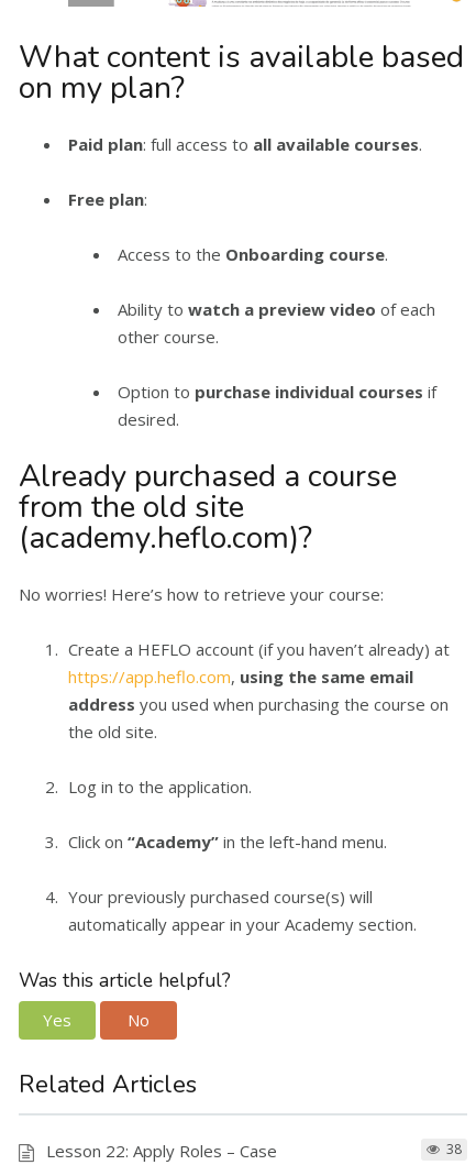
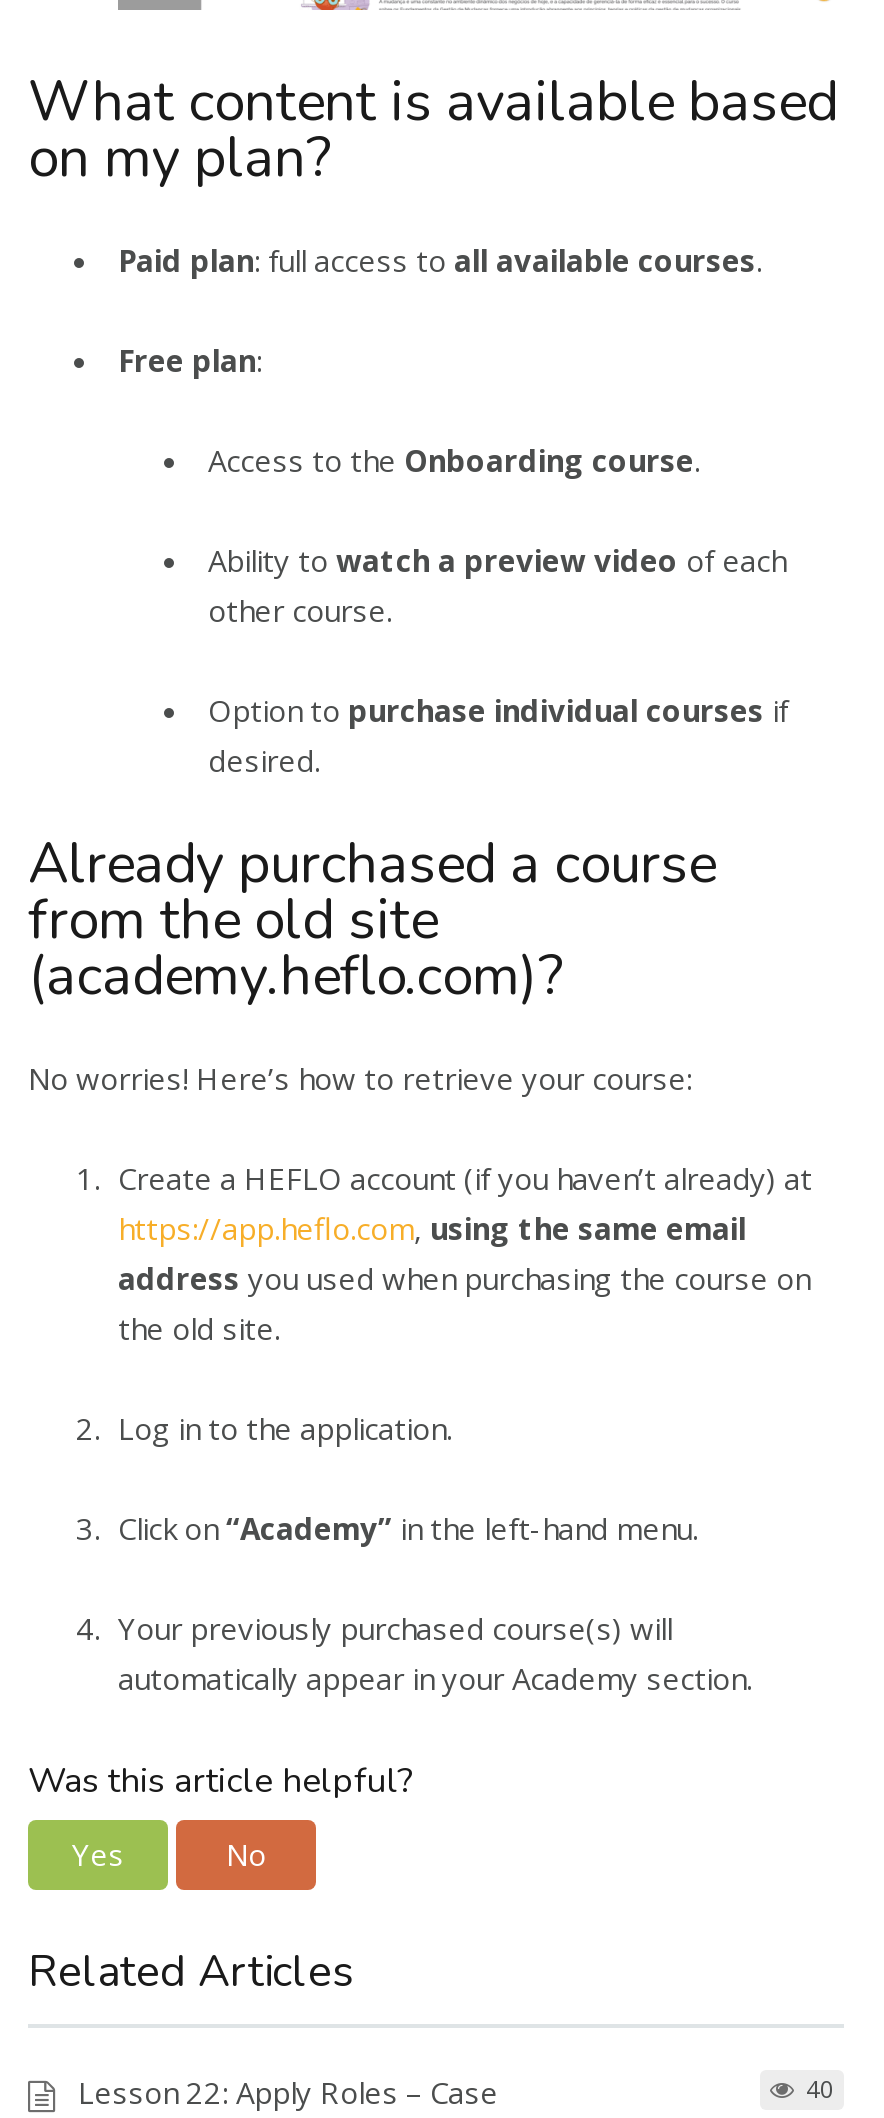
- 38
+ 40
